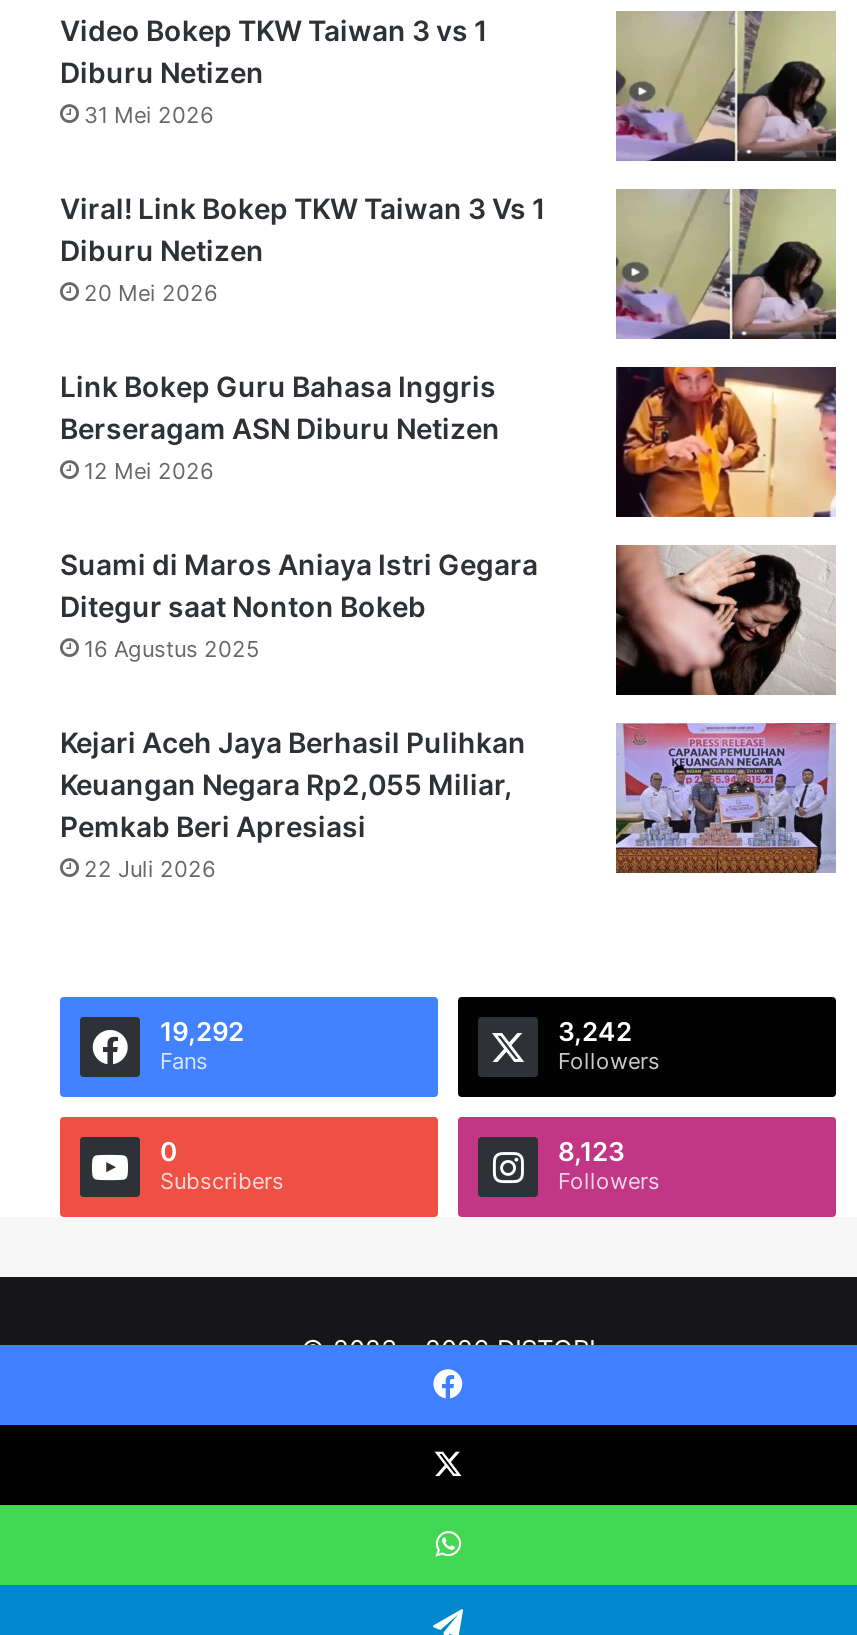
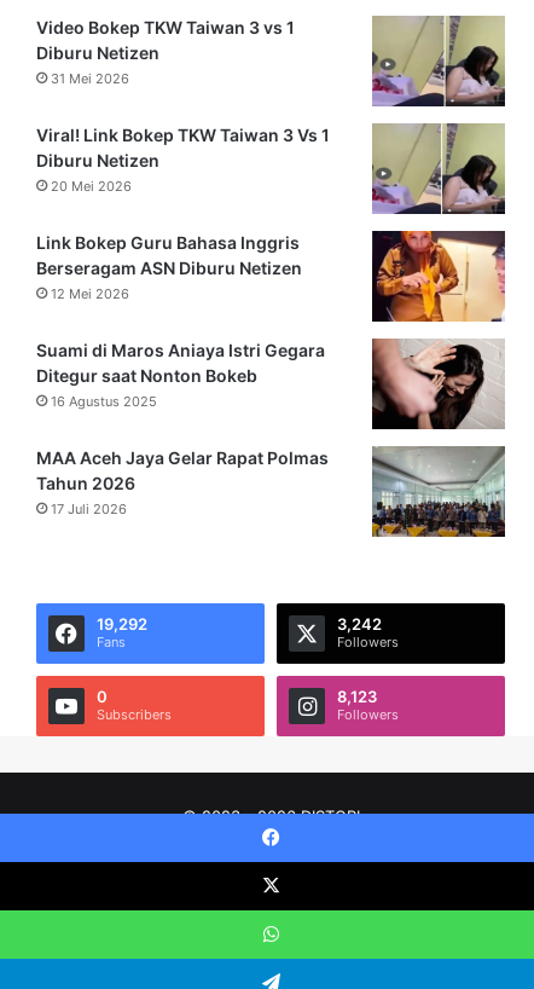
- Kejari Aceh Jaya Berhasil Pulihkan
- Keuangan Negara Rp2,055 Miliar,
- Pemkab Beri Apresiasi
- 22 Juli 2026
+ MAA Aceh Jaya Gelar Rapat Polmas
+ Tahun 2026
+ 17 Juli 2026

- [image]
+ [image]
